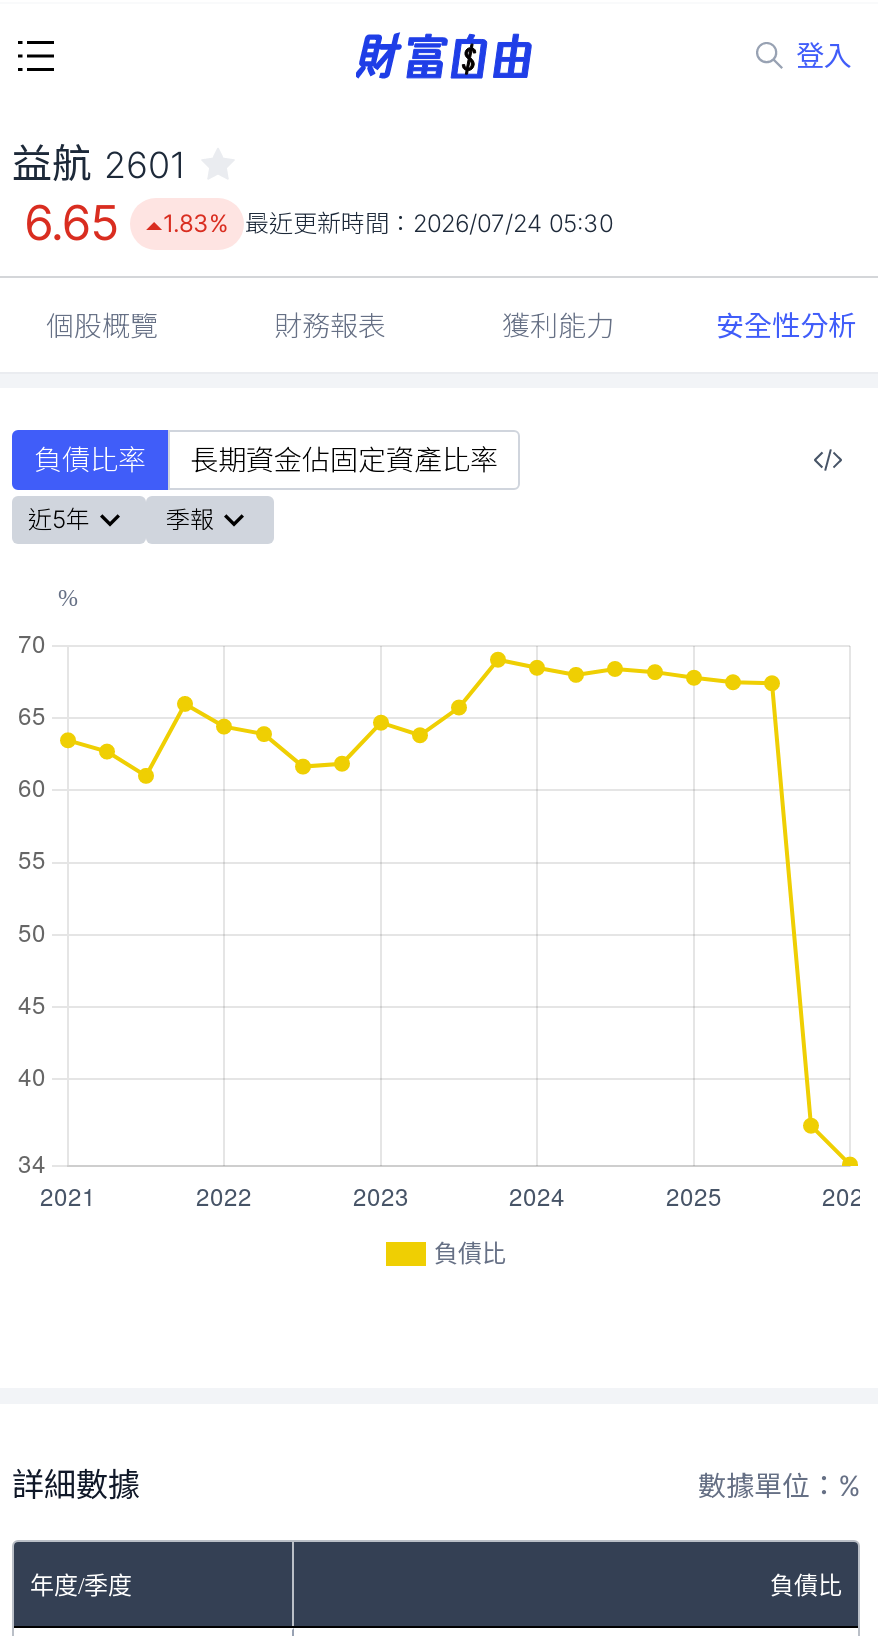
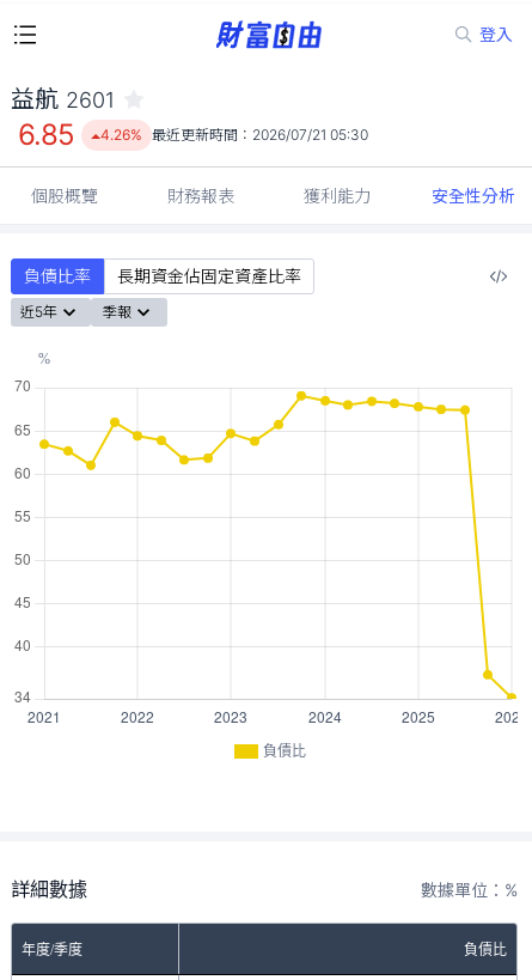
- 6.65
+ 6.85

- 1.83% 最近更新時間：2026/07/24 05:30
+ 4.26% 最近更新時間：2026/07/21 05:30
